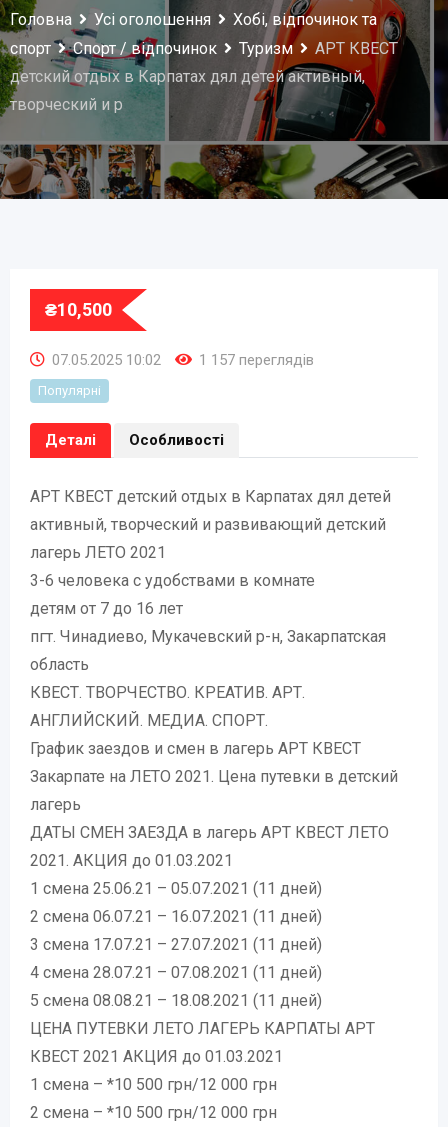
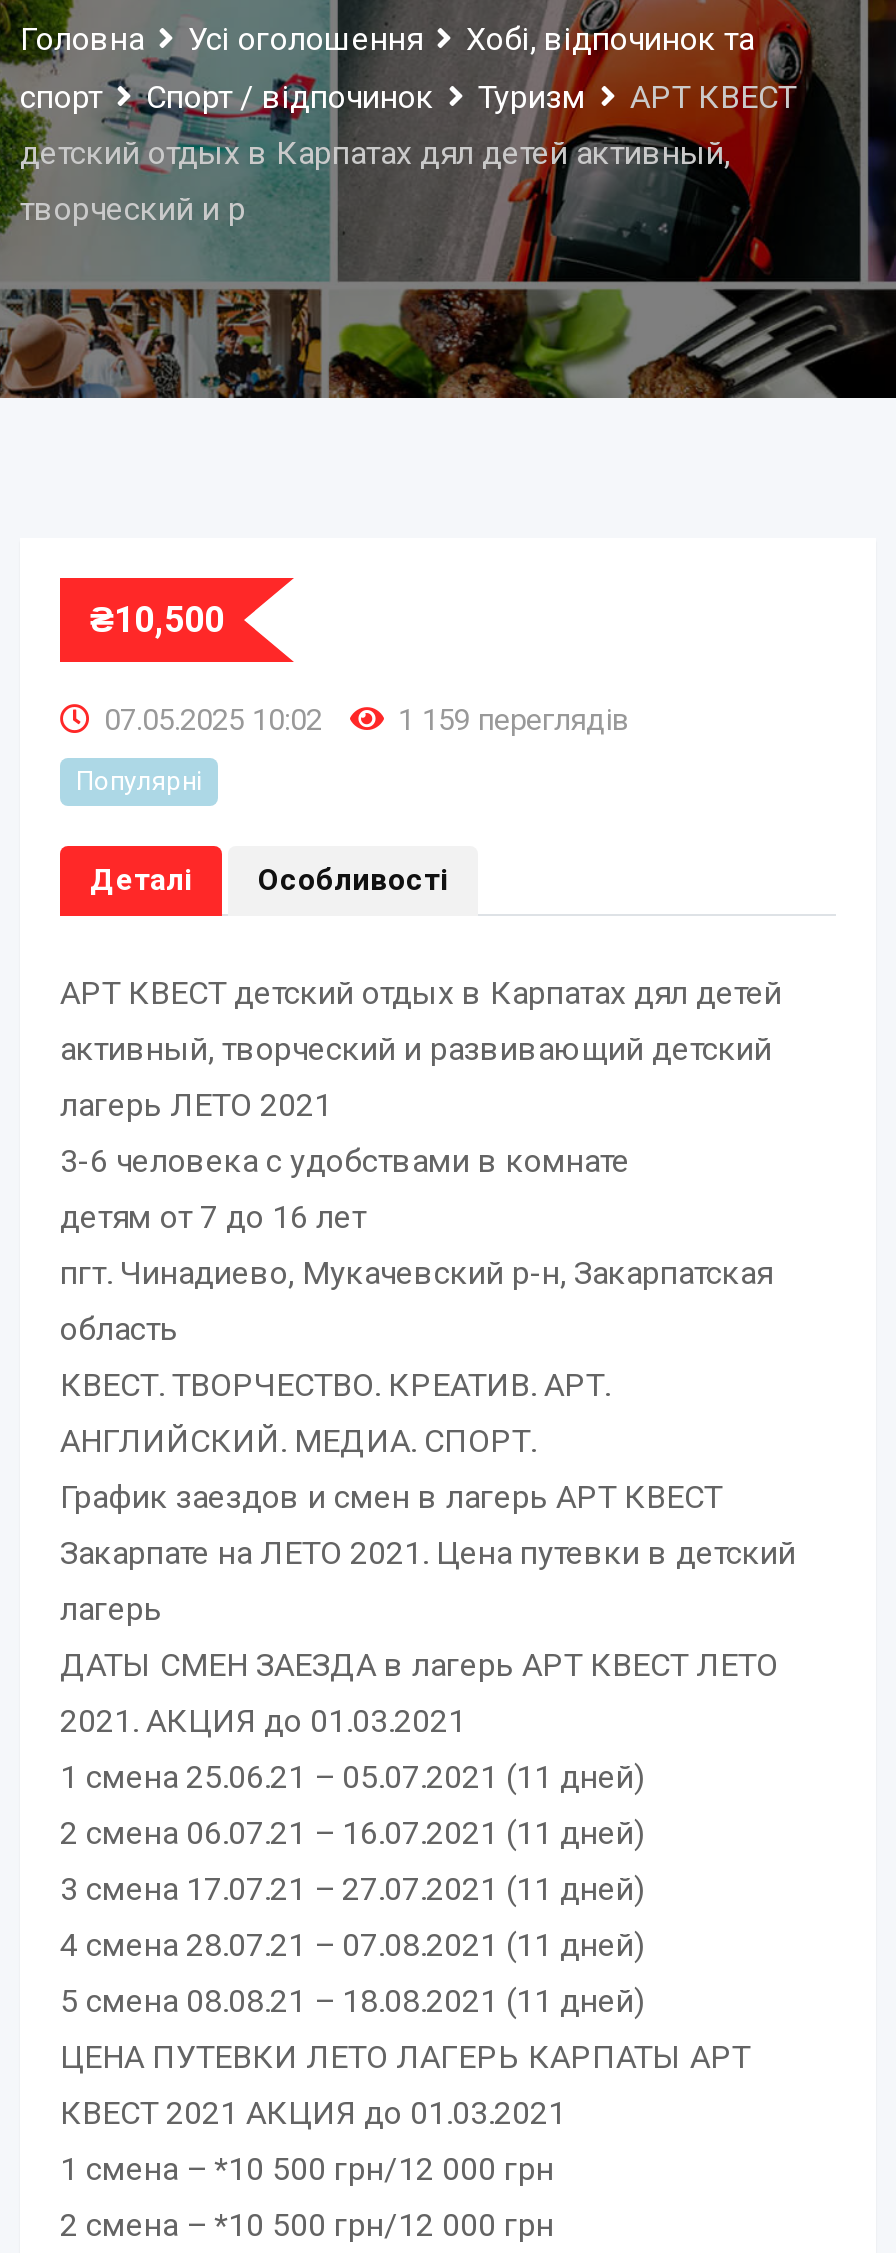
- 1 157 переглядів
+ 1 159 переглядів
